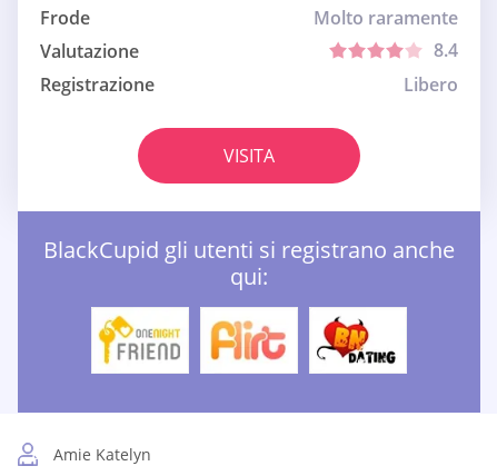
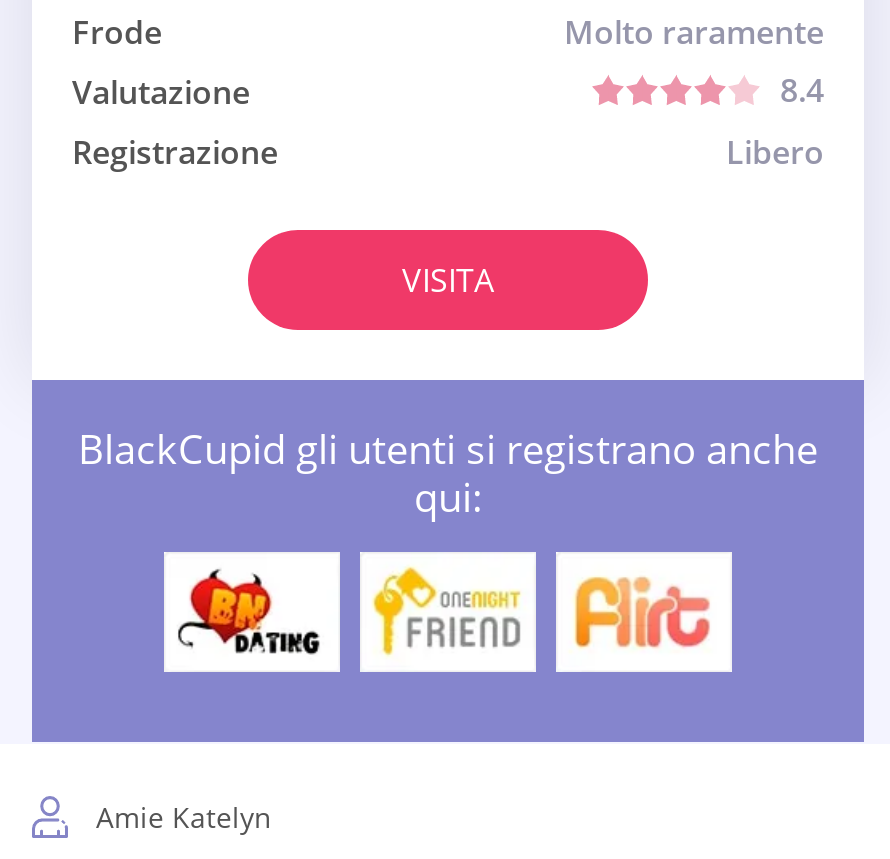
- [image]
+ [image]

- [image]
+ [image]

- [image]
+ [image]
